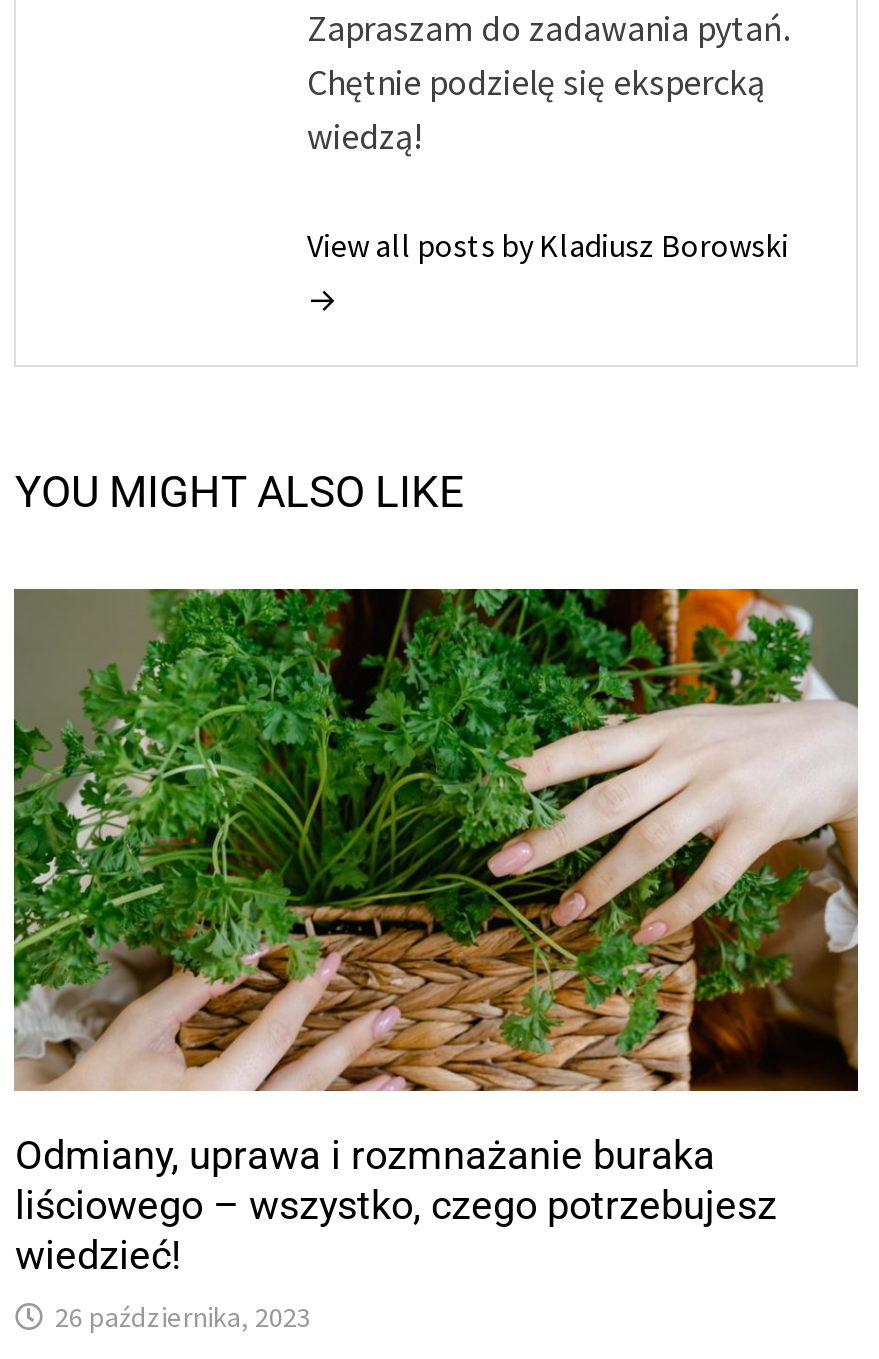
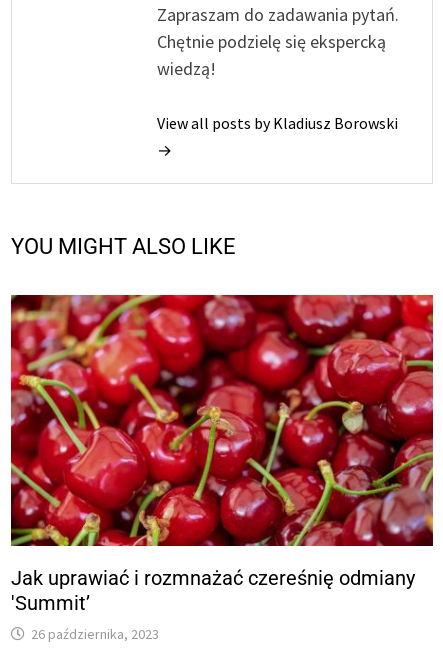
- [image]
- Odmiany, uprawa i rozmnażanie buraka
- liściowego – wszystko, czego potrzebujesz
- wiedzieć!
+ [image]
+ Jak uprawiać i rozmnażać czereśnię odmiany
+ 'Summit’
